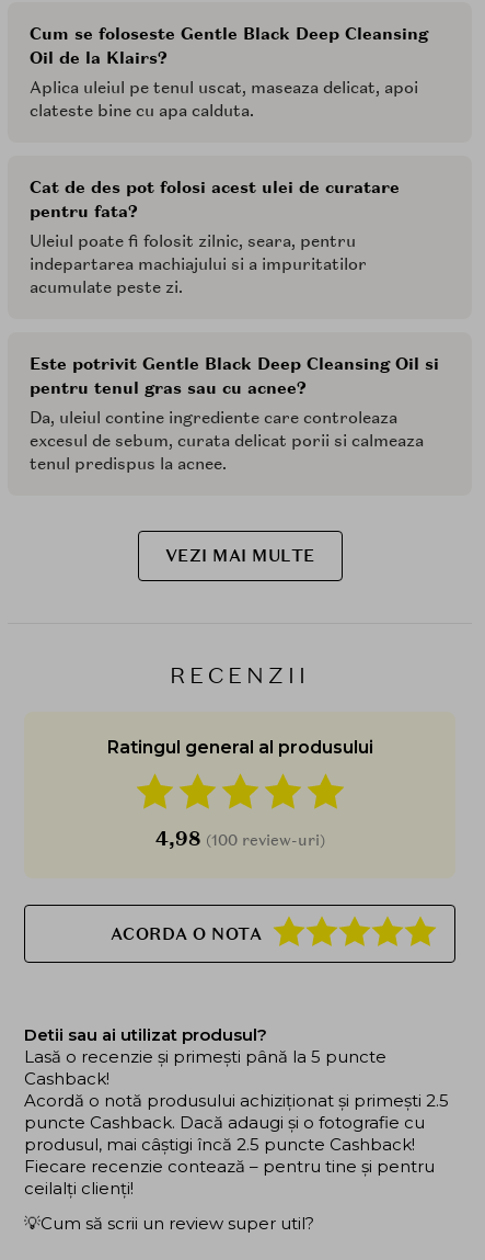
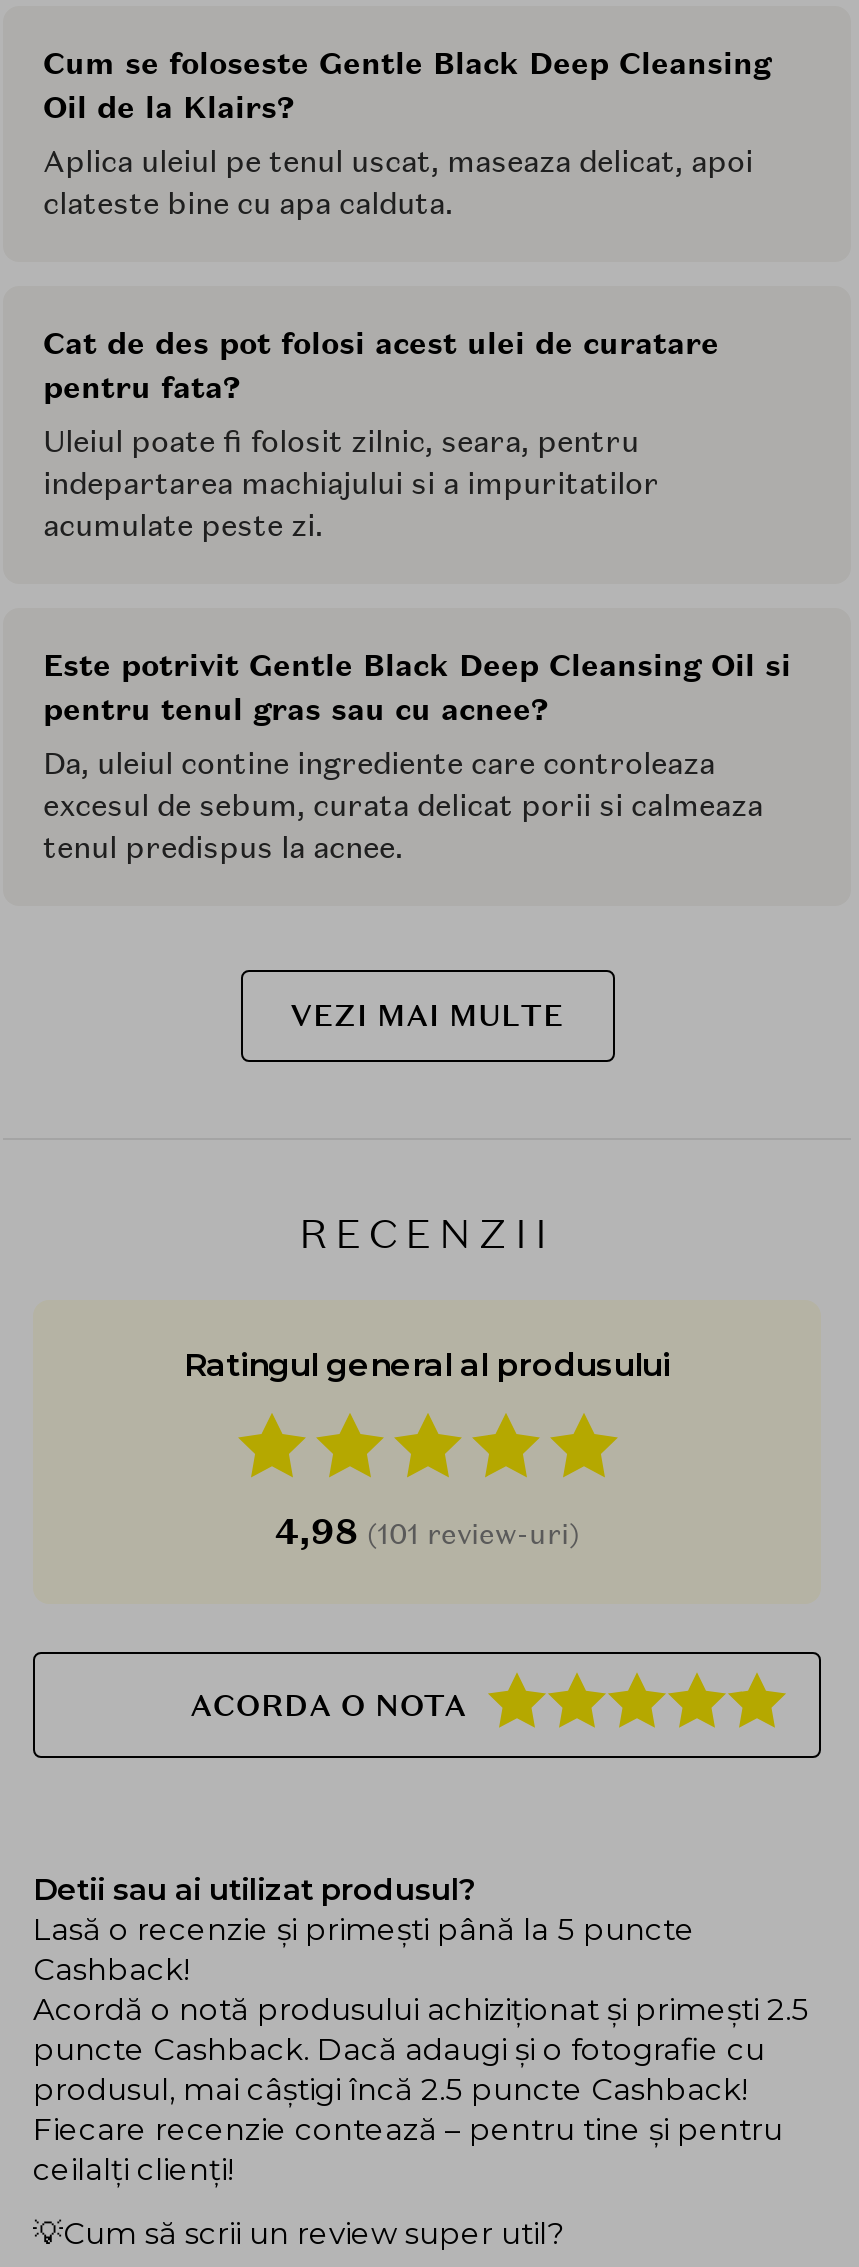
- 4,98 (100 review-uri)
+ 4,98 (101 review-uri)
